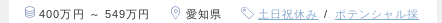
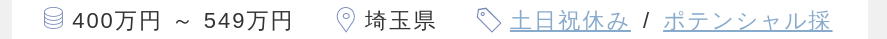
- 愛知県
+ 埼玉県
